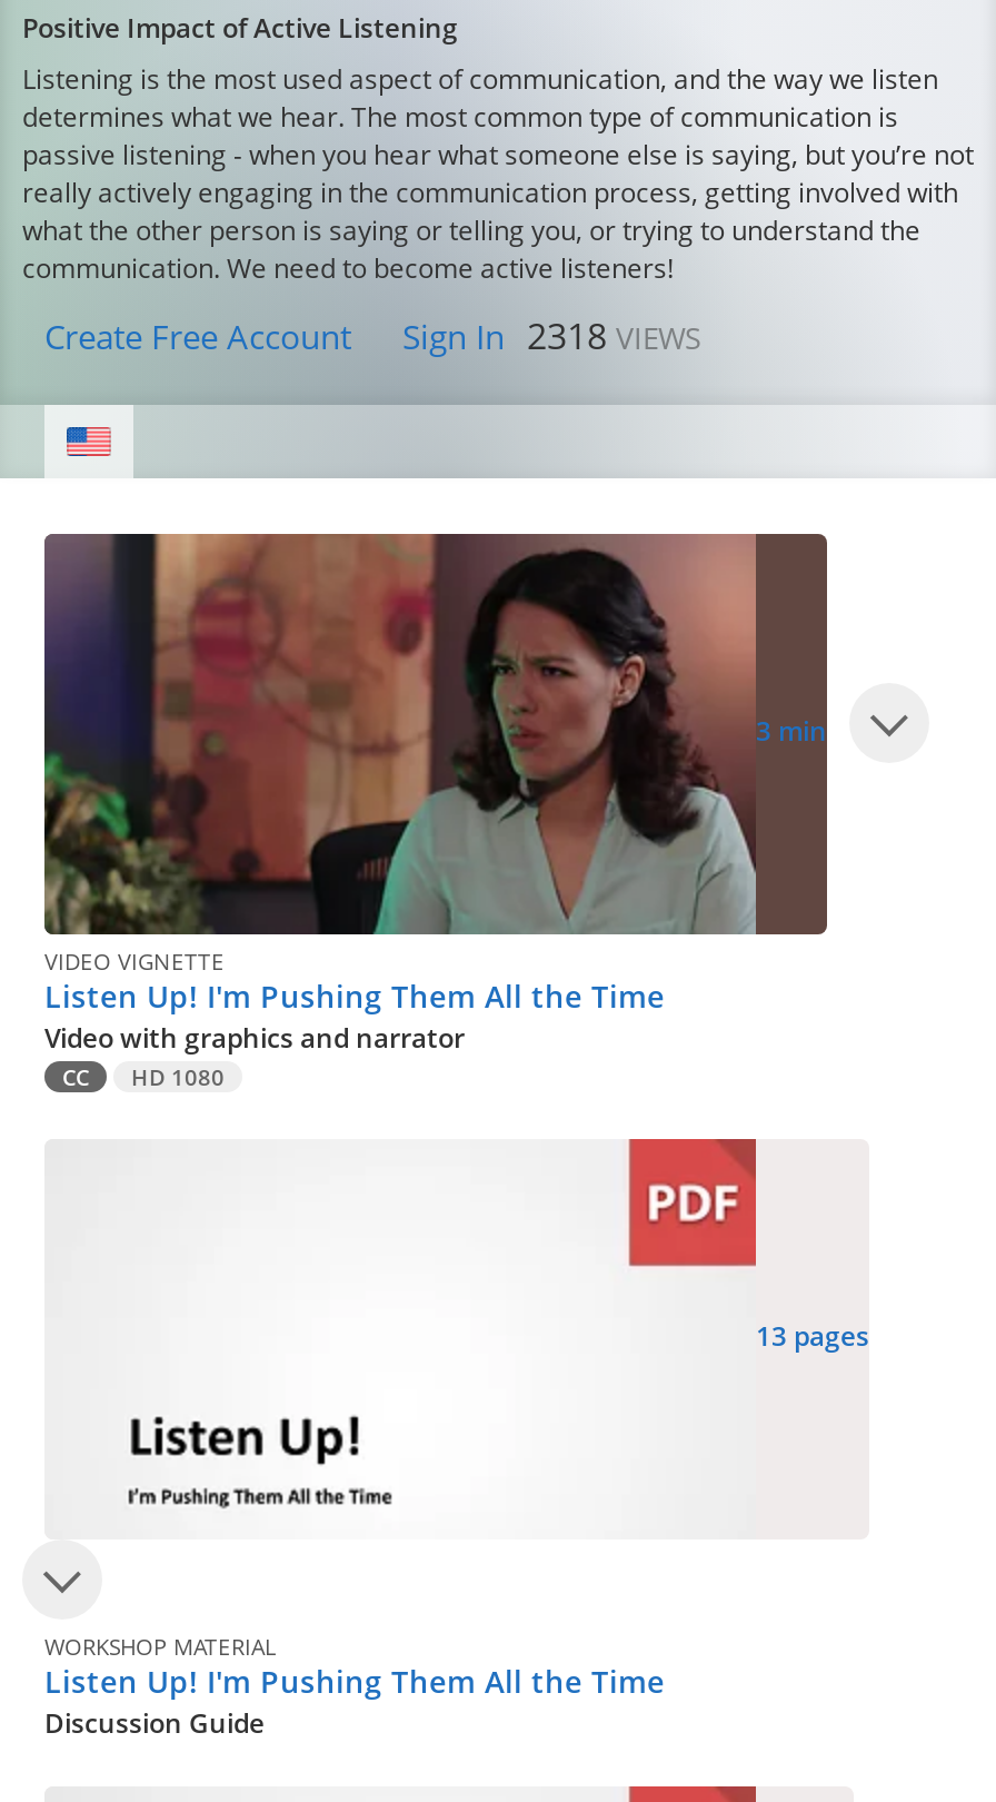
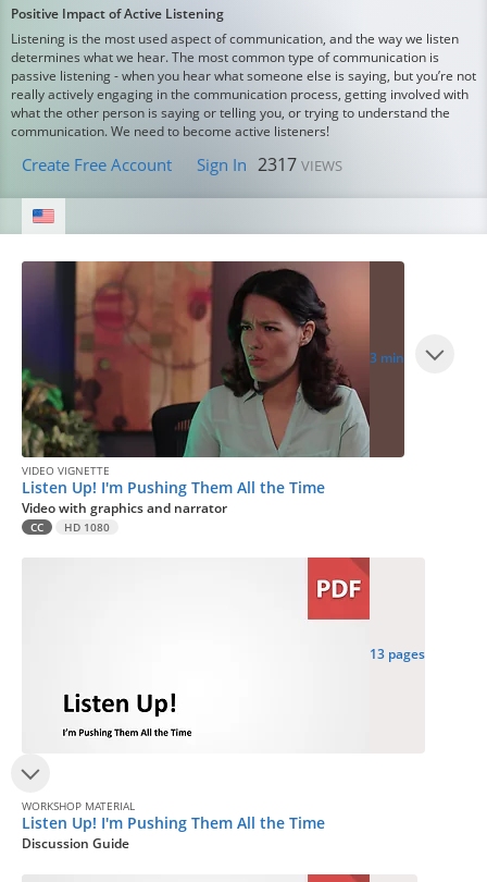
- Create Free Account Sign In 2318 VIEWS
+ Create Free Account Sign In 2317 VIEWS
